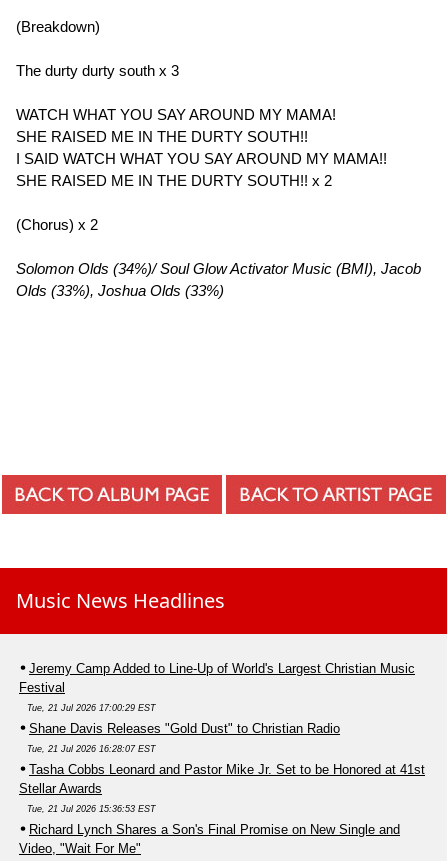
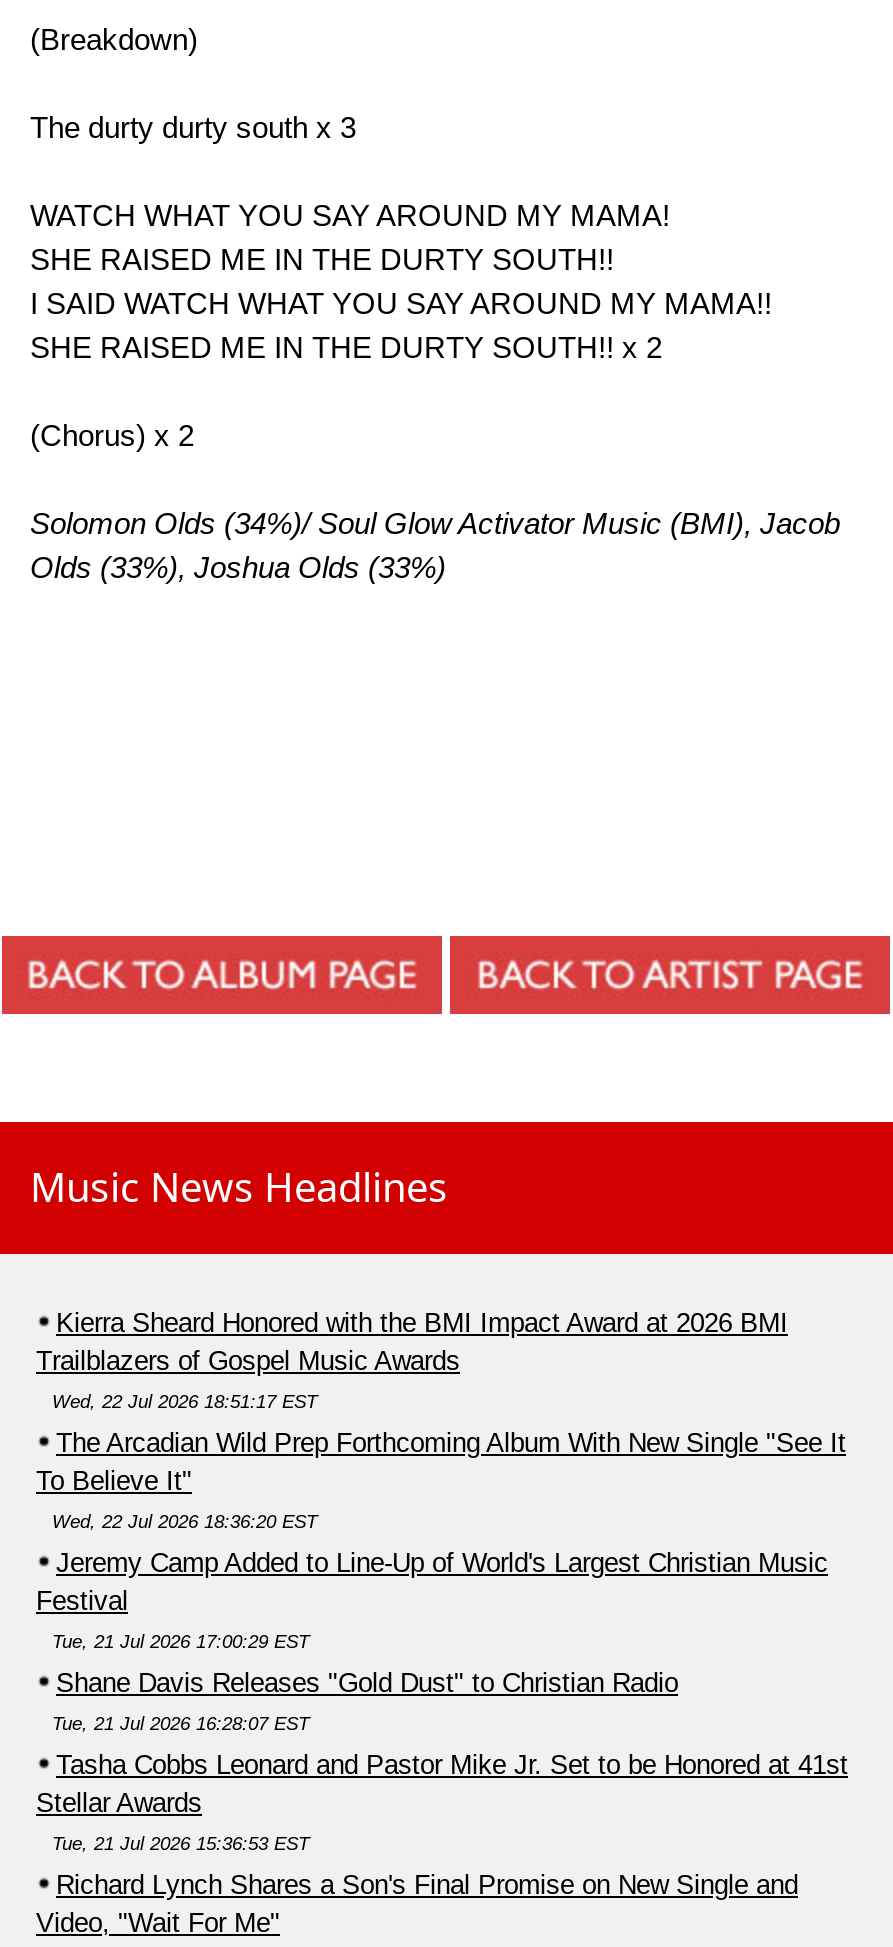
+ Kierra Sheard Honored with the BMI Impact Award at 2026 BMI
+ Trailblazers of Gospel Music Awards
+ Wed, 22 Jul 2026 18:51:17 EST
+ The Arcadian Wild Prep Forthcoming Album With New Single "See It
+ To Believe It"
+ Wed, 22 Jul 2026 18:36:20 EST
